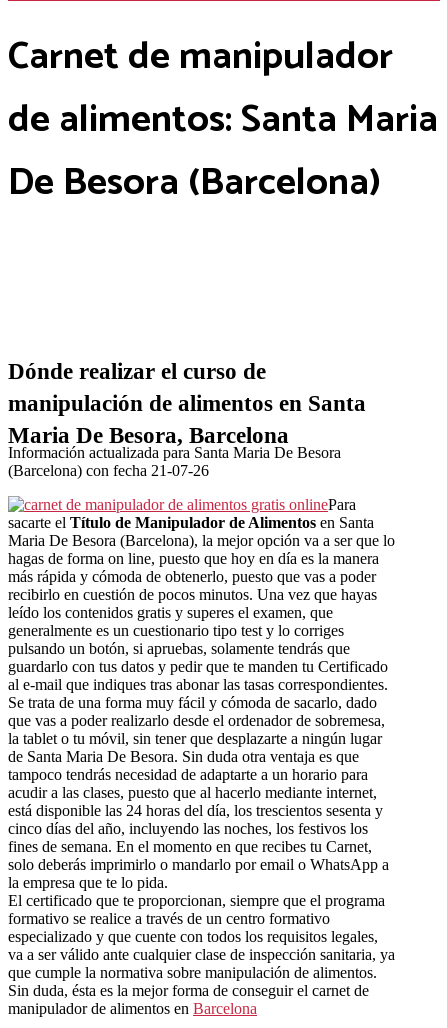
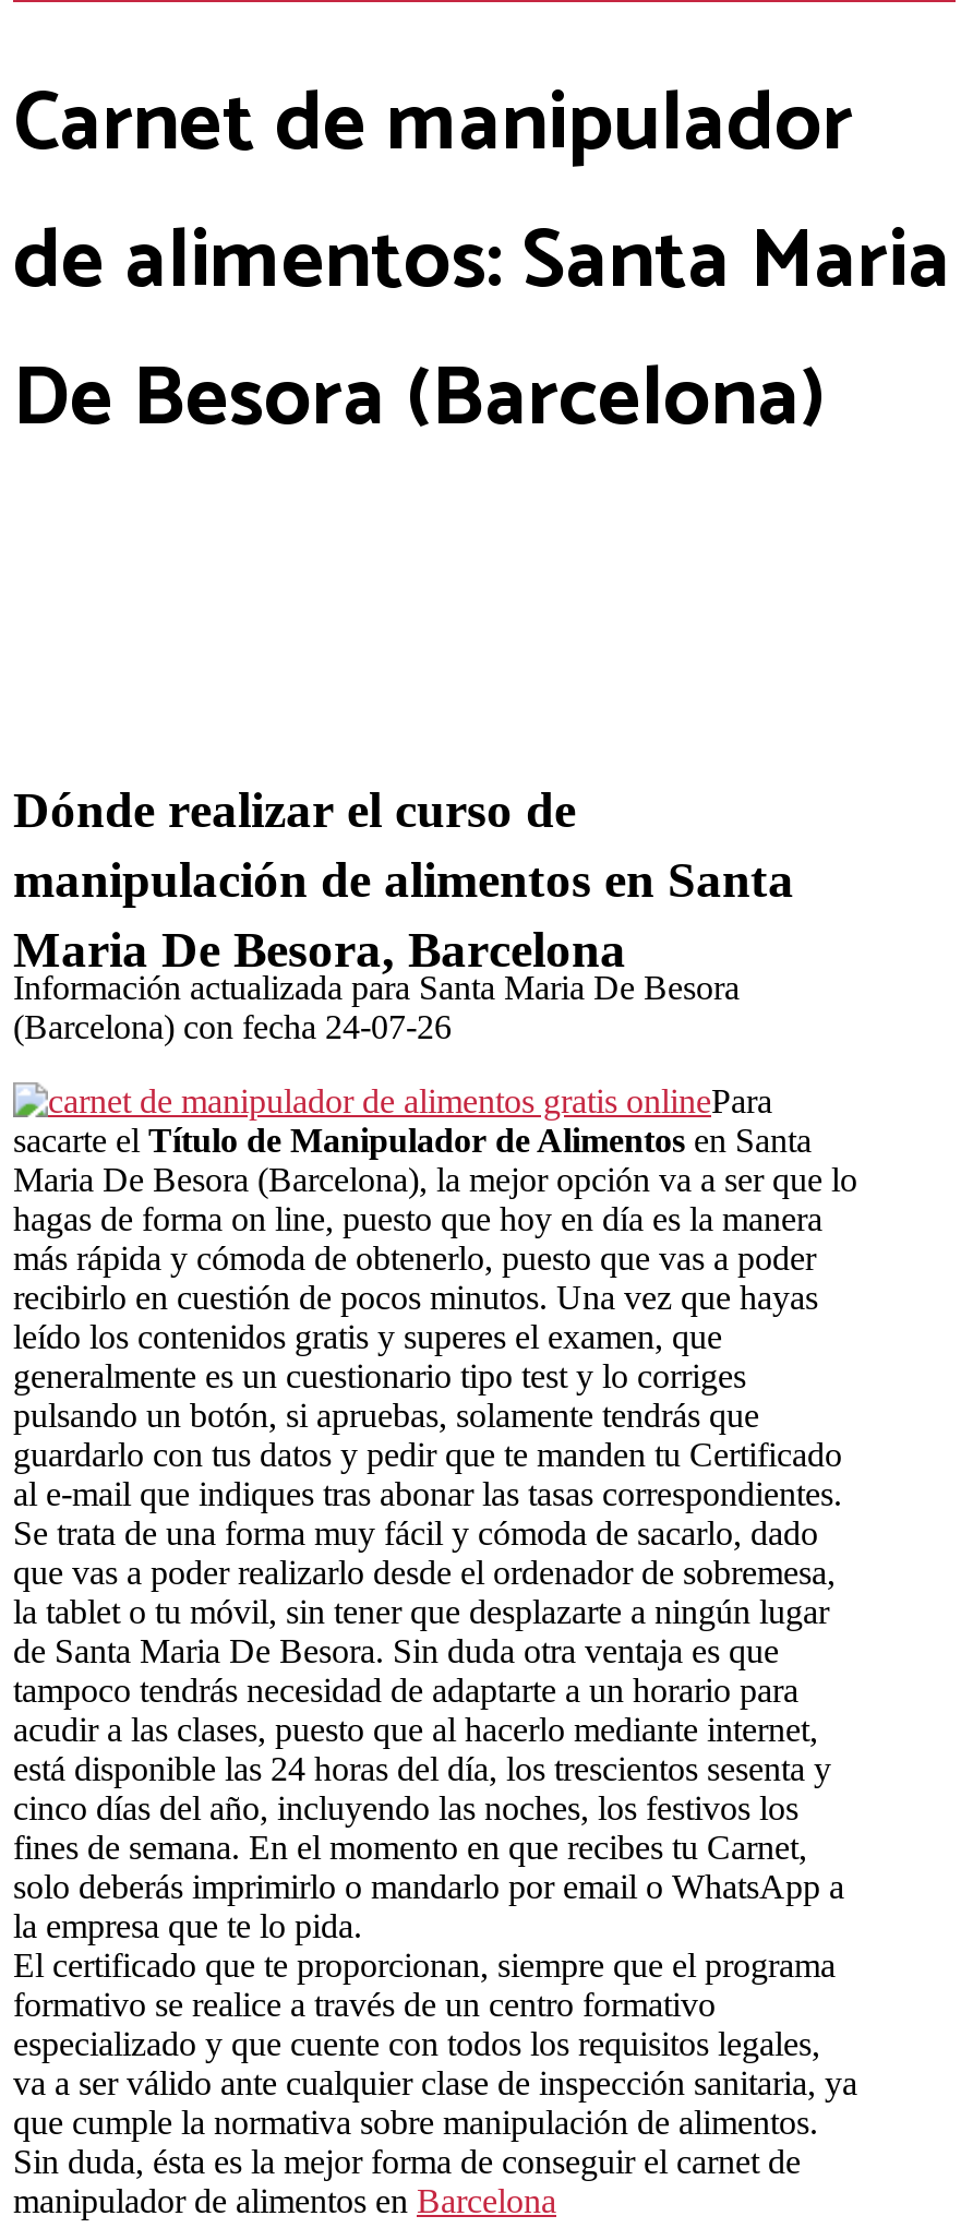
- (Barcelona) con fecha 21-07-26
+ (Barcelona) con fecha 24-07-26
